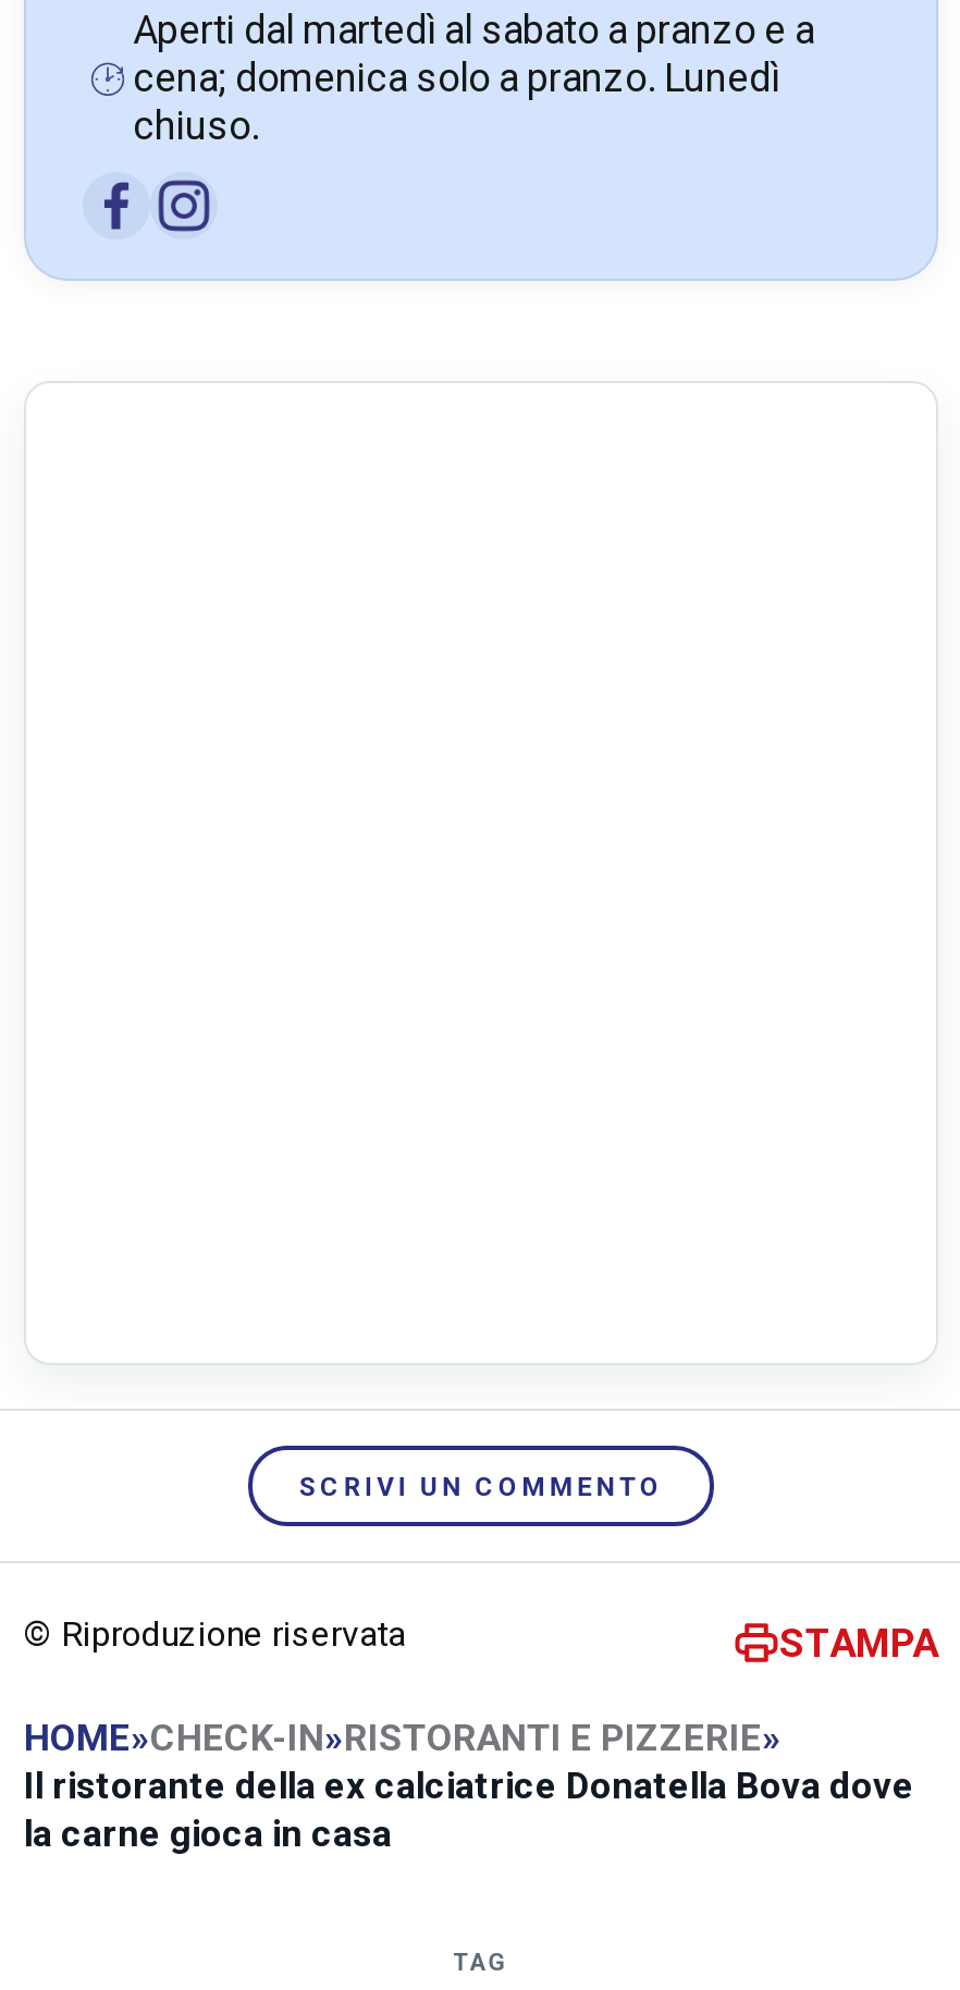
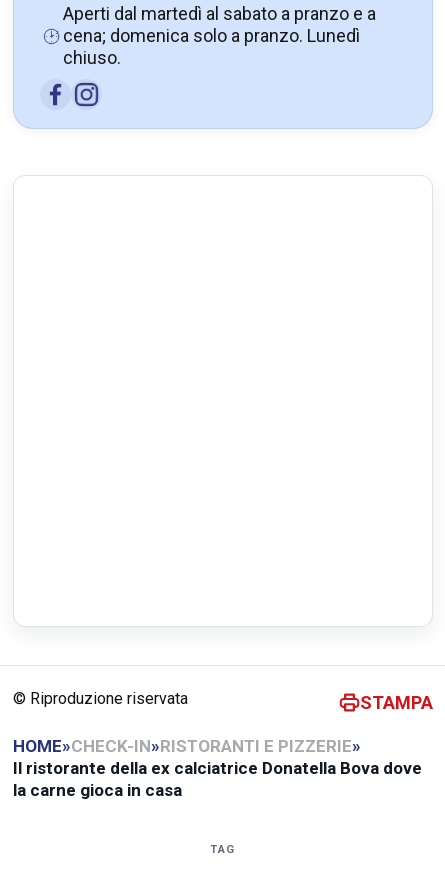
- SCRIVI UN COMMENTO
